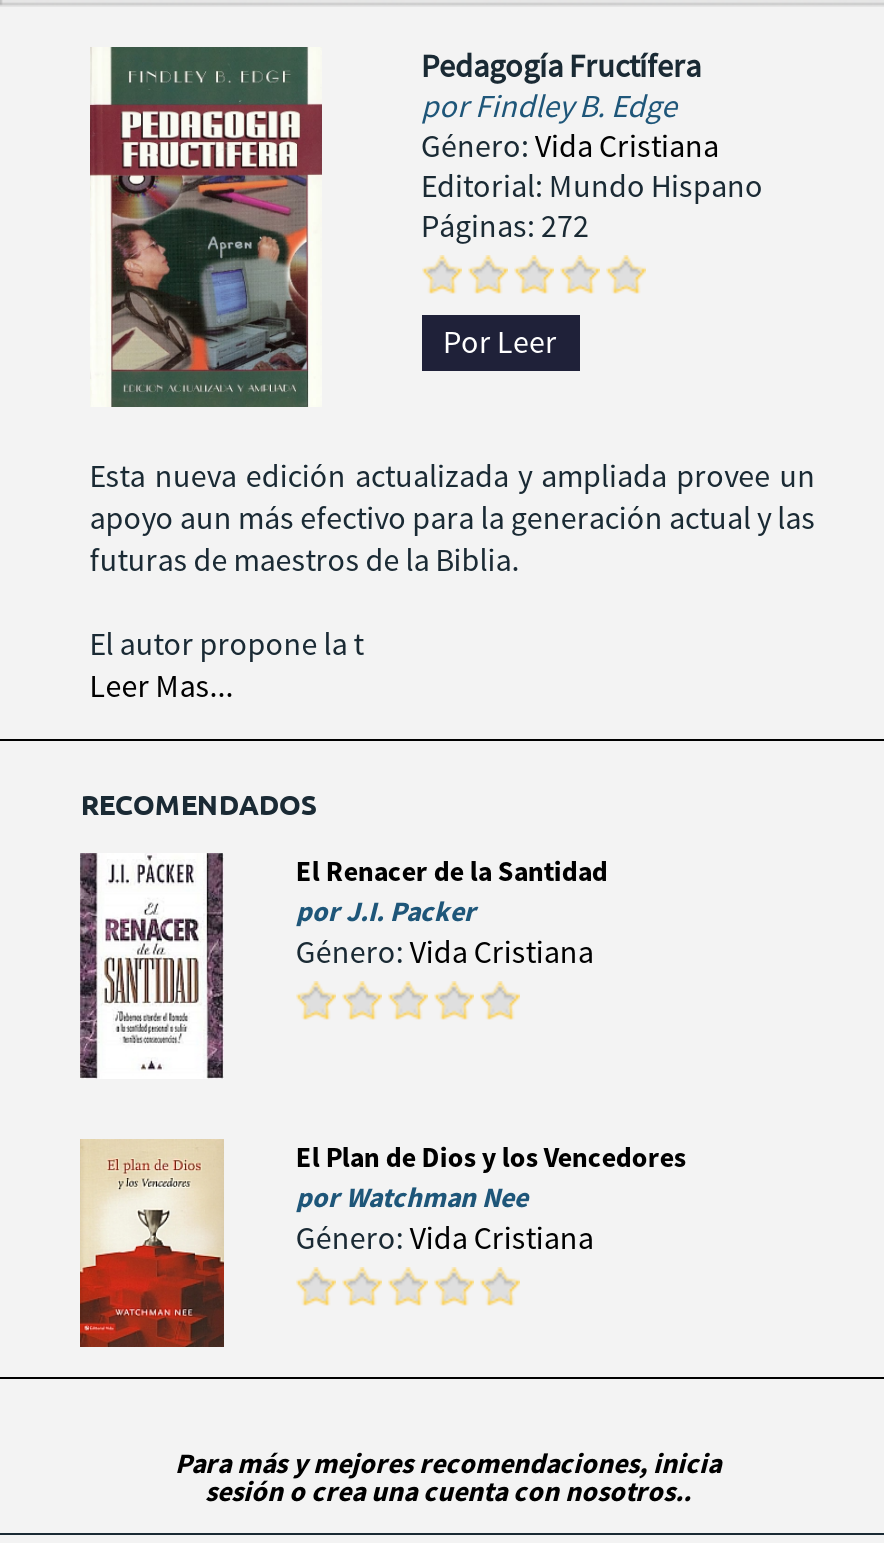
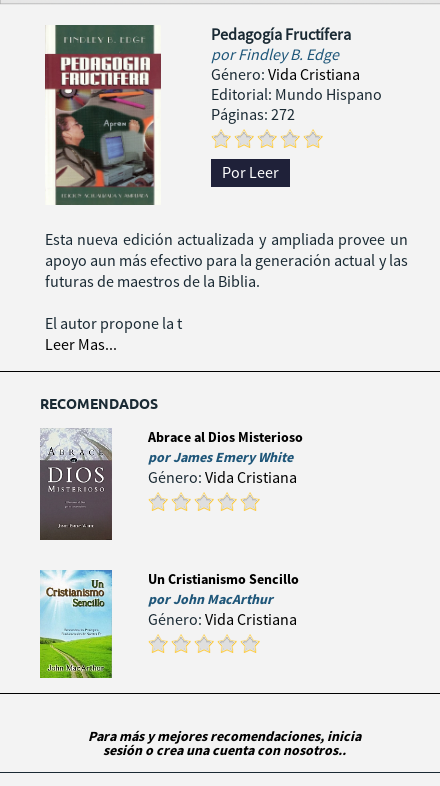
- [image]
- El Renacer de la Santidad
- porJ.I. Packer
+ [image]
+ Abrace al Dios Misterioso
+ porJames Emery White

- [image]
- El Plan de Dios y los Vencedores
- por Watchman Nee
+ [image]
+ Un Cristianismo Sencillo
+ por John MacArthur
